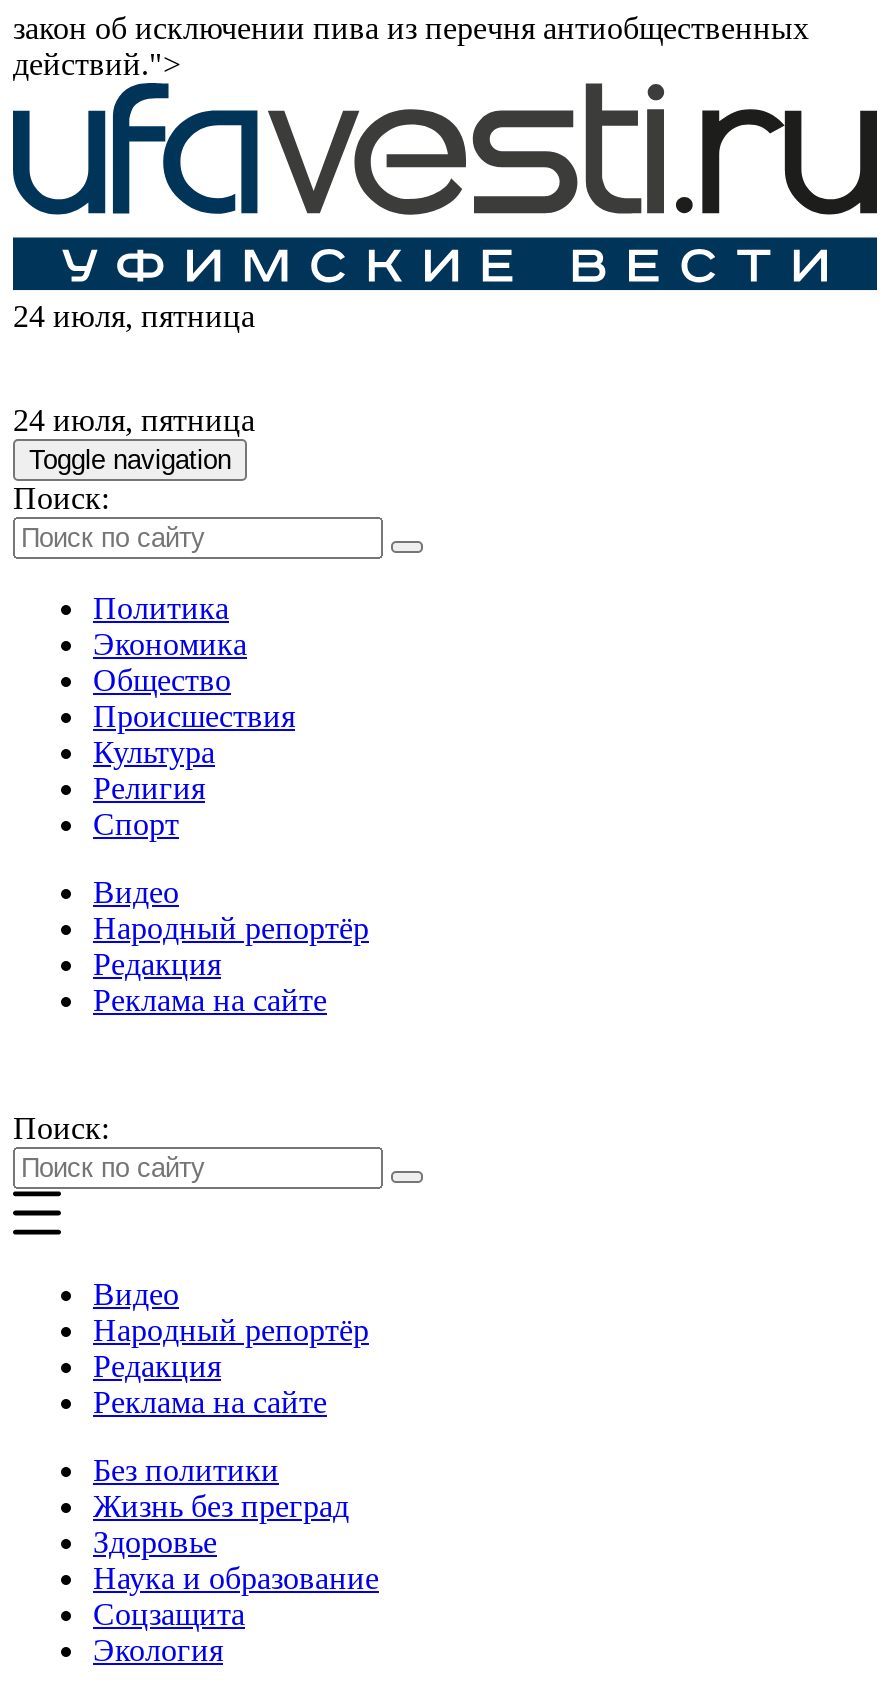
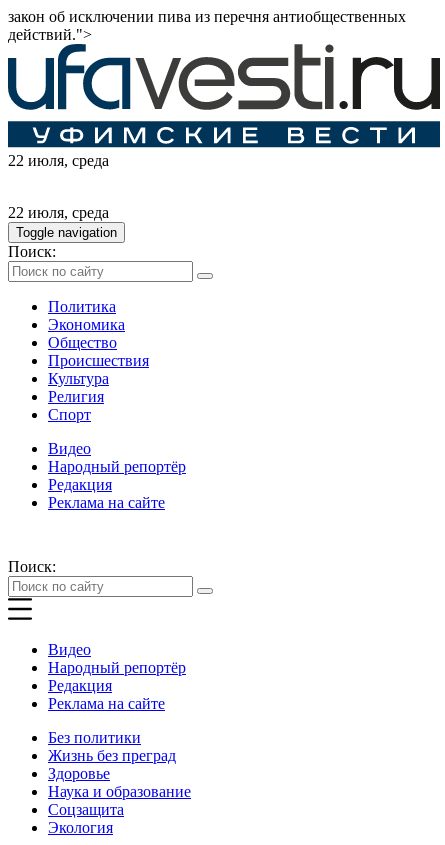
- 24 июля, пятница
+ 22 июля, среда

- 24 июля, пятница
+ 22 июля, среда
